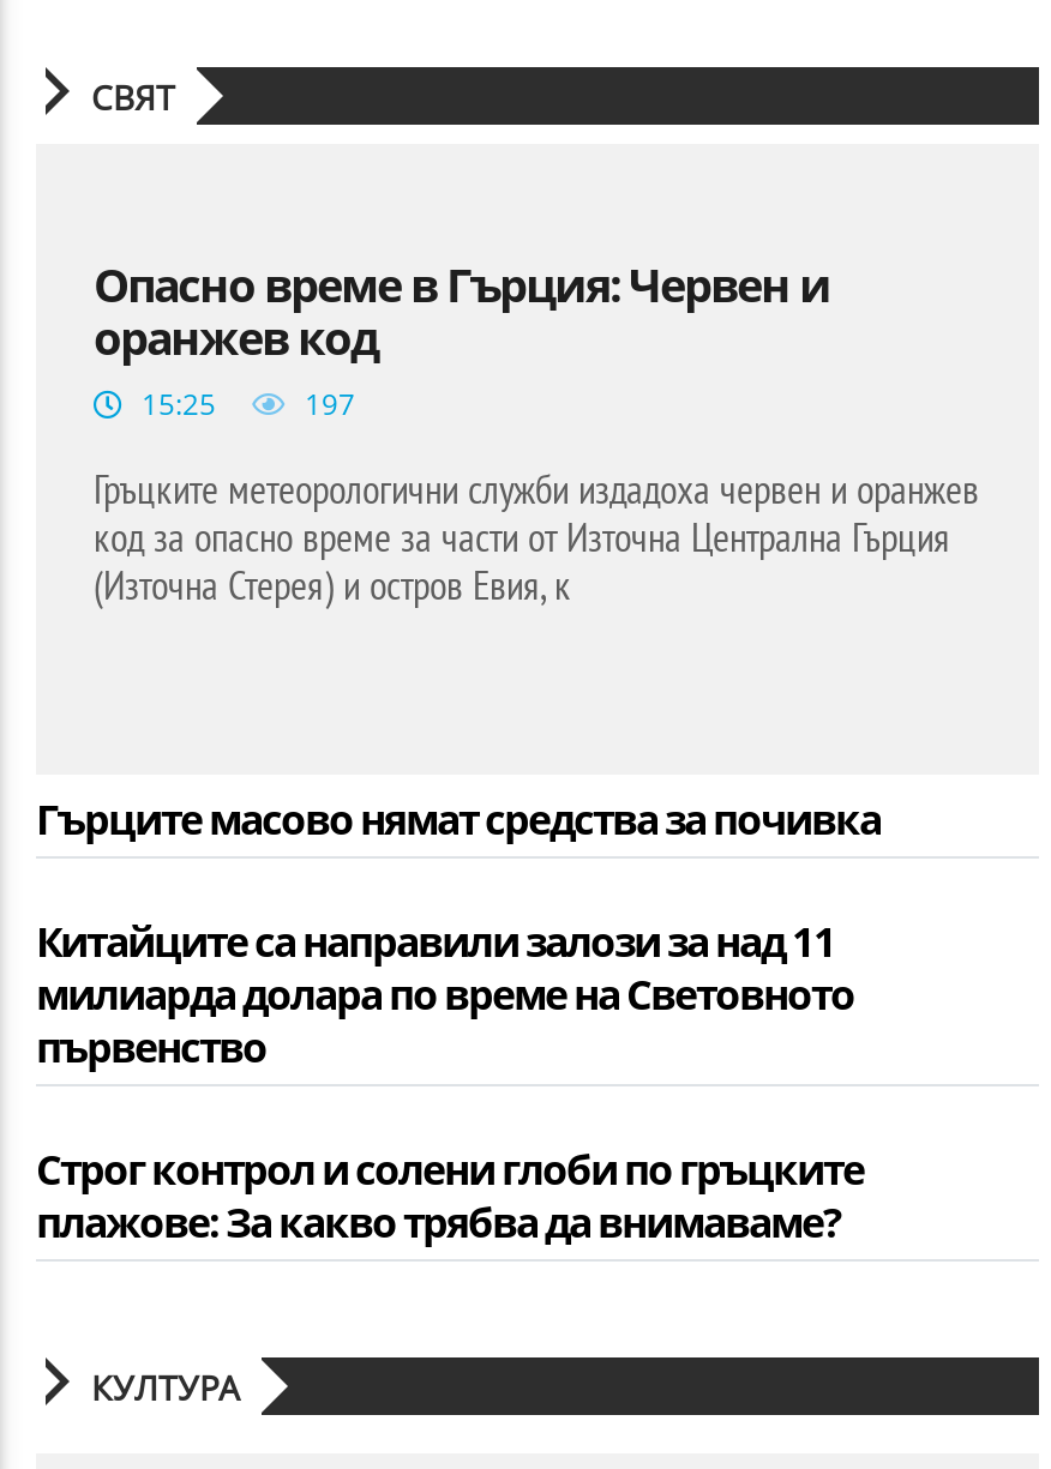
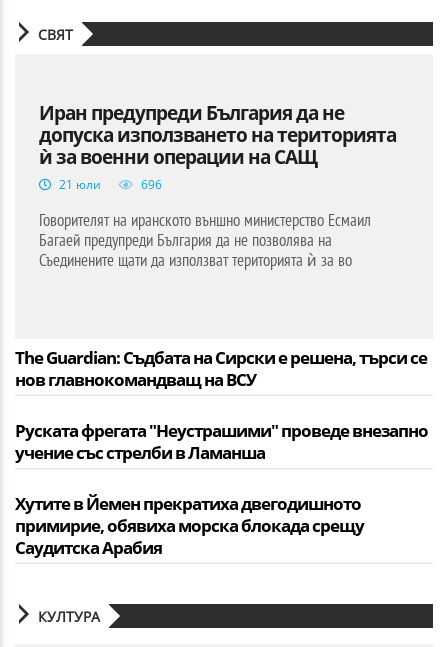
- Опасно време в Гърция: Червен и
- оранжев код
- 15:25
- 197
+ Иран предупреди България да не
+ допуска използването на територията
+ ѝ за военни операции на САЩ
+ 21 юли
+ 696

- Гръцките метеорологични служби издадоха червен и оранжев
- код за опасно време за части от Източна Централна Гърция
- (Източна Стерея) и остров Евия, к
+ Говорителят на иранското външно министерство Есмаил
+ Багаей предупреди България да не позволява на
+ Съединените щати да използват територията ѝ за во

- Гърците масово нямат средства за почивка
+ The Guardian: Съдбата на Сирски е решена, търси се
+ нов главнокомандващ на ВСУ

- Китайците са направили залози за над 11
- милиарда долара по време на Световното
- първенство
+ Руската фрегата "Неустрашими" проведе внезапно
+ учение със стрелби в Ламанша

- Строг контрол и солени глоби по гръцките
- плажове: За какво трябва да внимаваме?
+ Хутите в Йемен прекратиха двегодишното
+ примирие, обявиха морска блокада срещу
+ Саудитска Арабия
